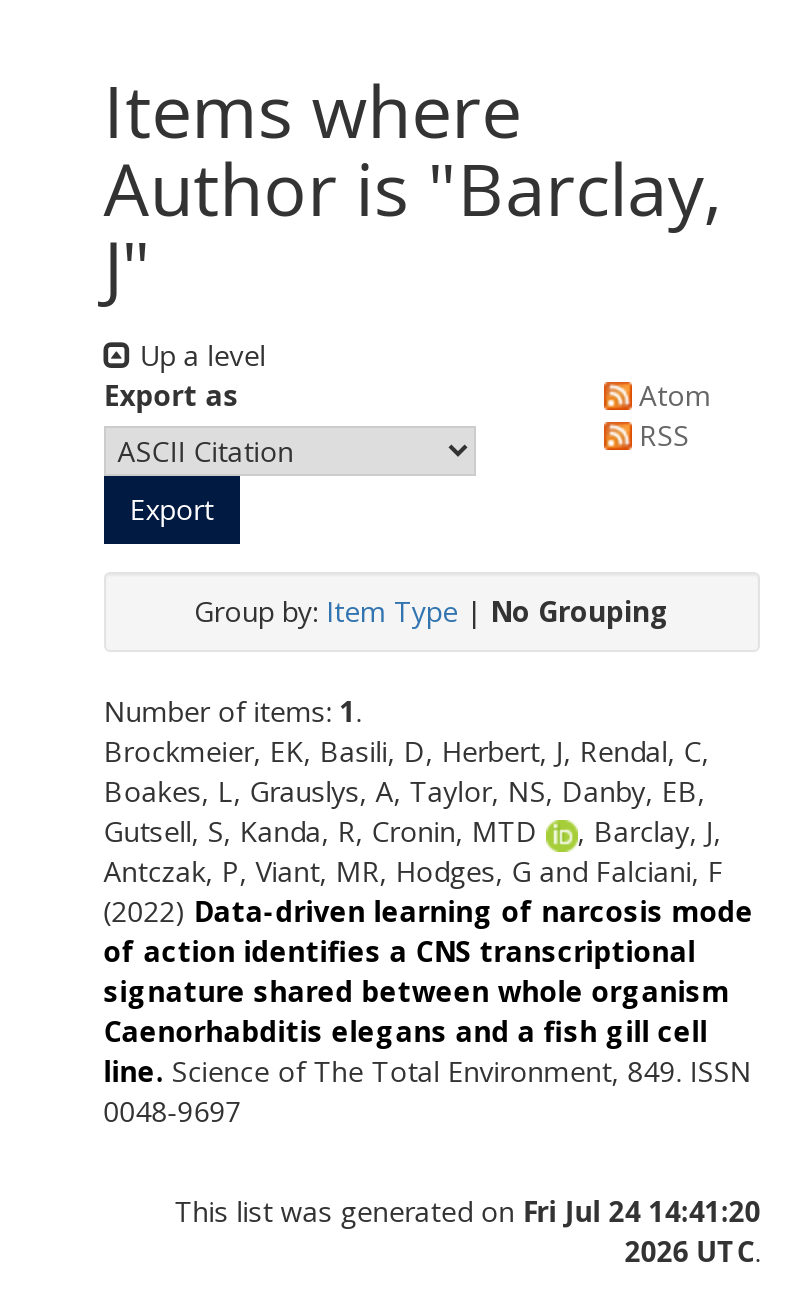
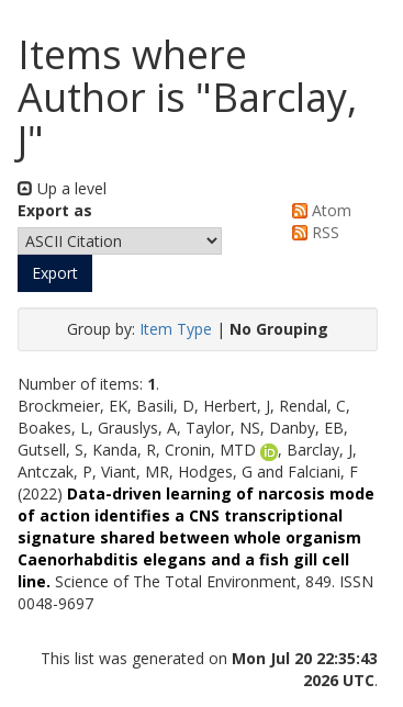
- This list was generated on Fri Jul 24 14:41:20
+ This list was generated on Mon Jul 20 22:35:43
